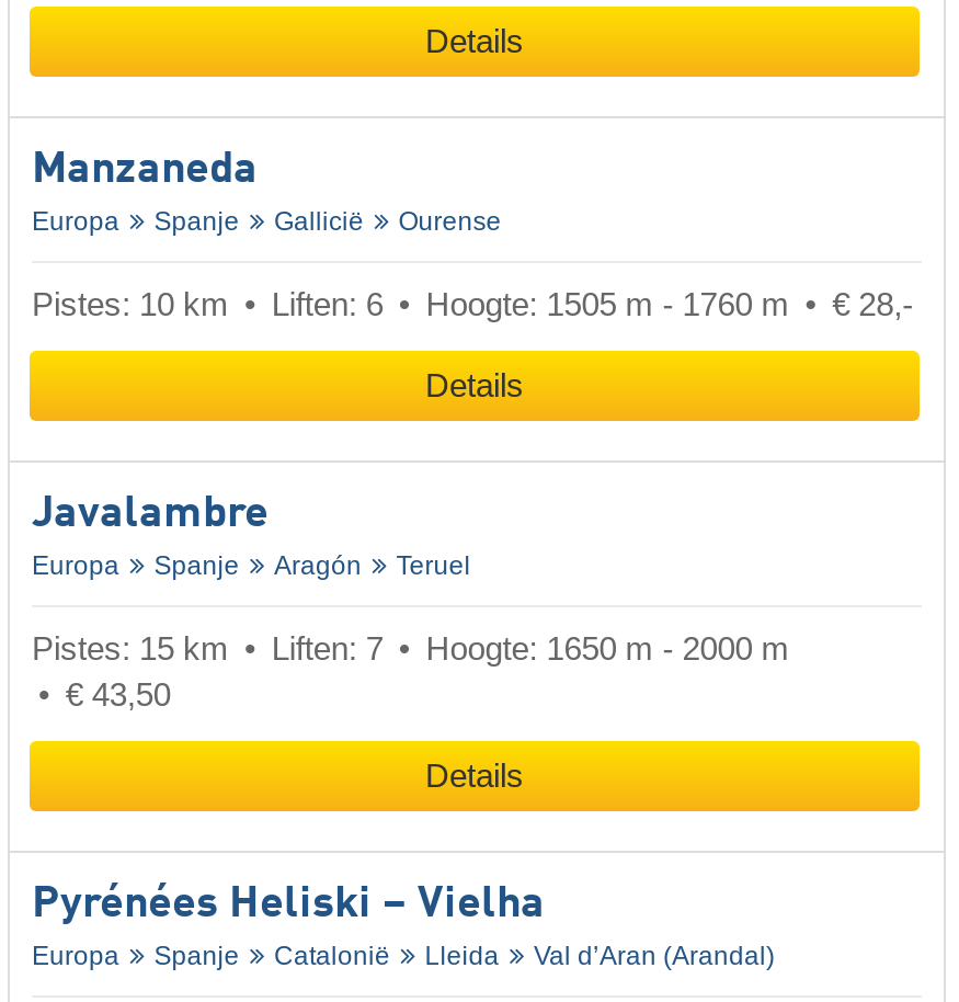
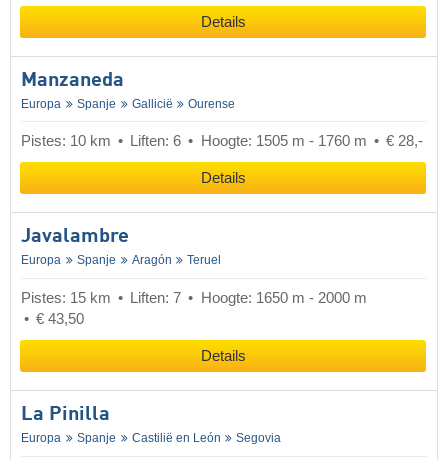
- Pyrénées Heliski – Vielha
+ La Pinilla

- Catalonië
- Lleida
- Val d’Aran (Arandal)
+ Castilië en León
+ Segovia
